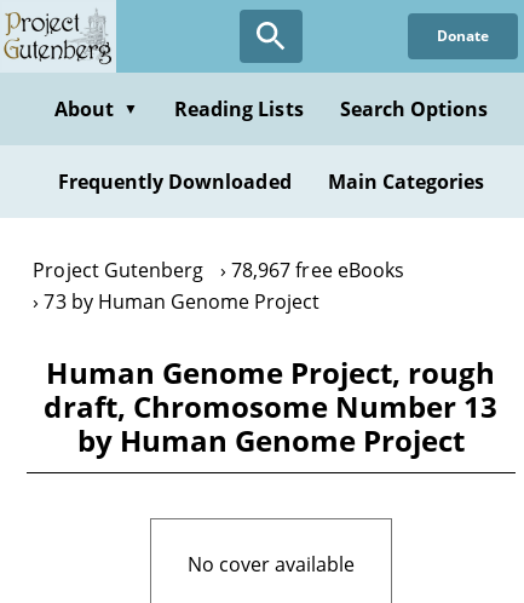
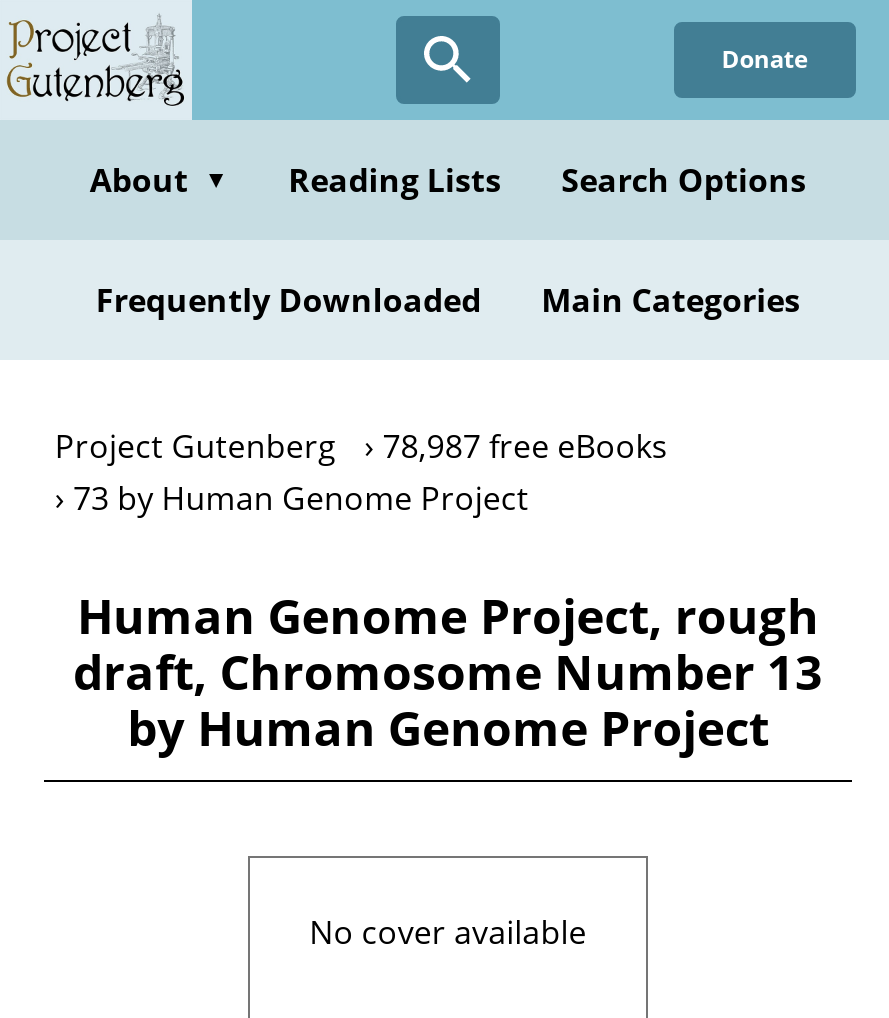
- Project Gutenberg 78,967 free eBooks
+ Project Gutenberg 78,987 free eBooks
